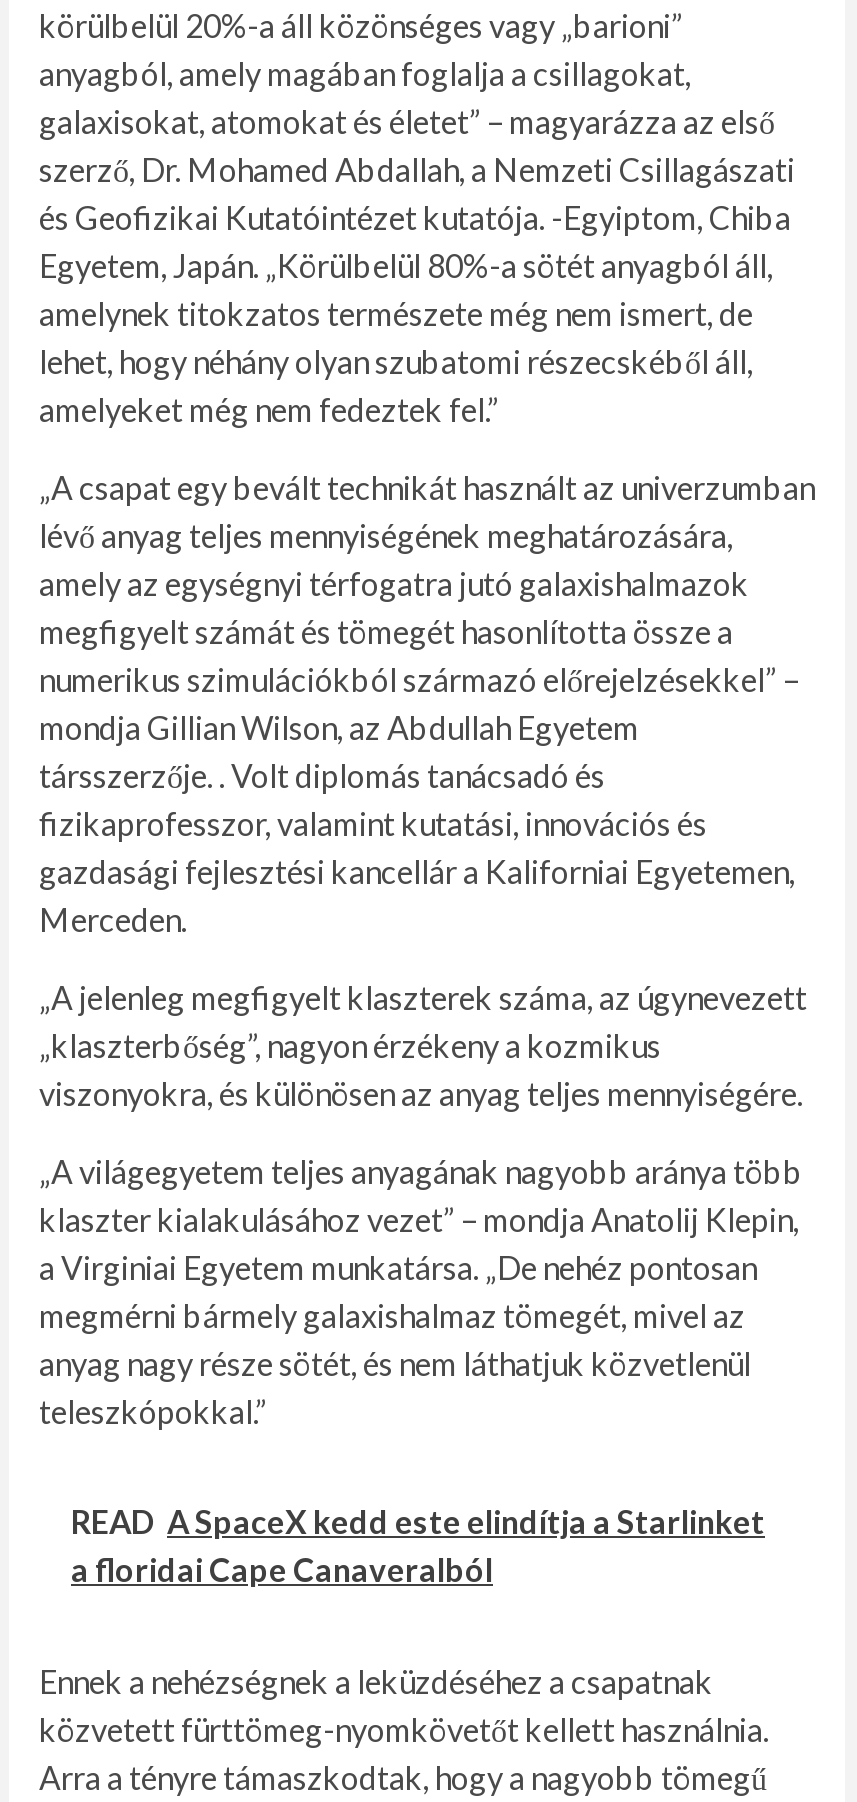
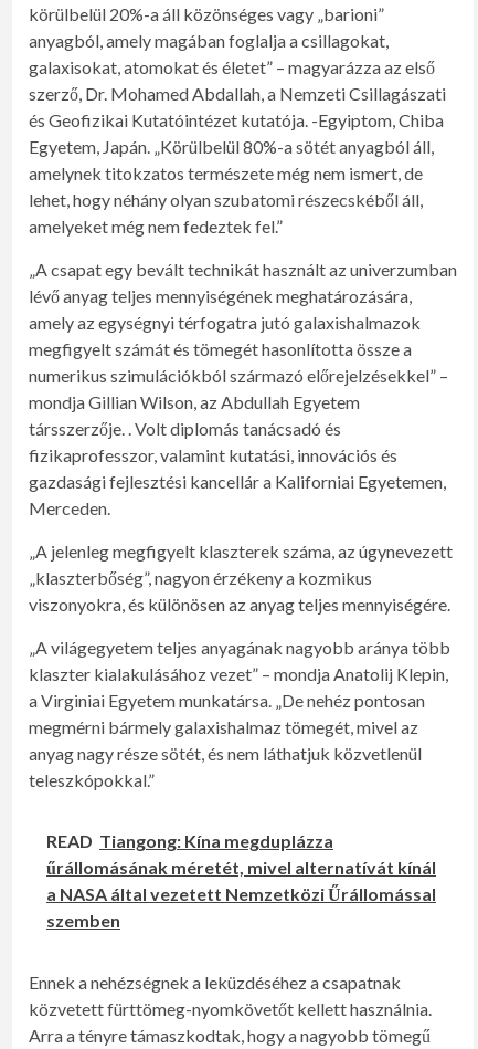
- READ A SpaceX kedd este elindítja a Starlinket
- a floridai Cape Canaveralból
+ READ Tiangong: Kína megduplázza
+ űrállomásának méretét, mivel alternatívát kínál
+ a NASA által vezetett Nemzetközi Űrállomással
+ szemben
